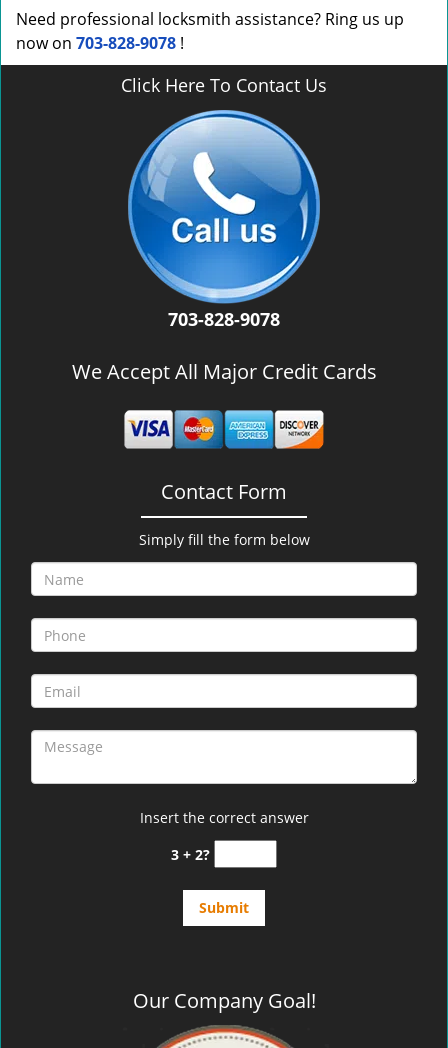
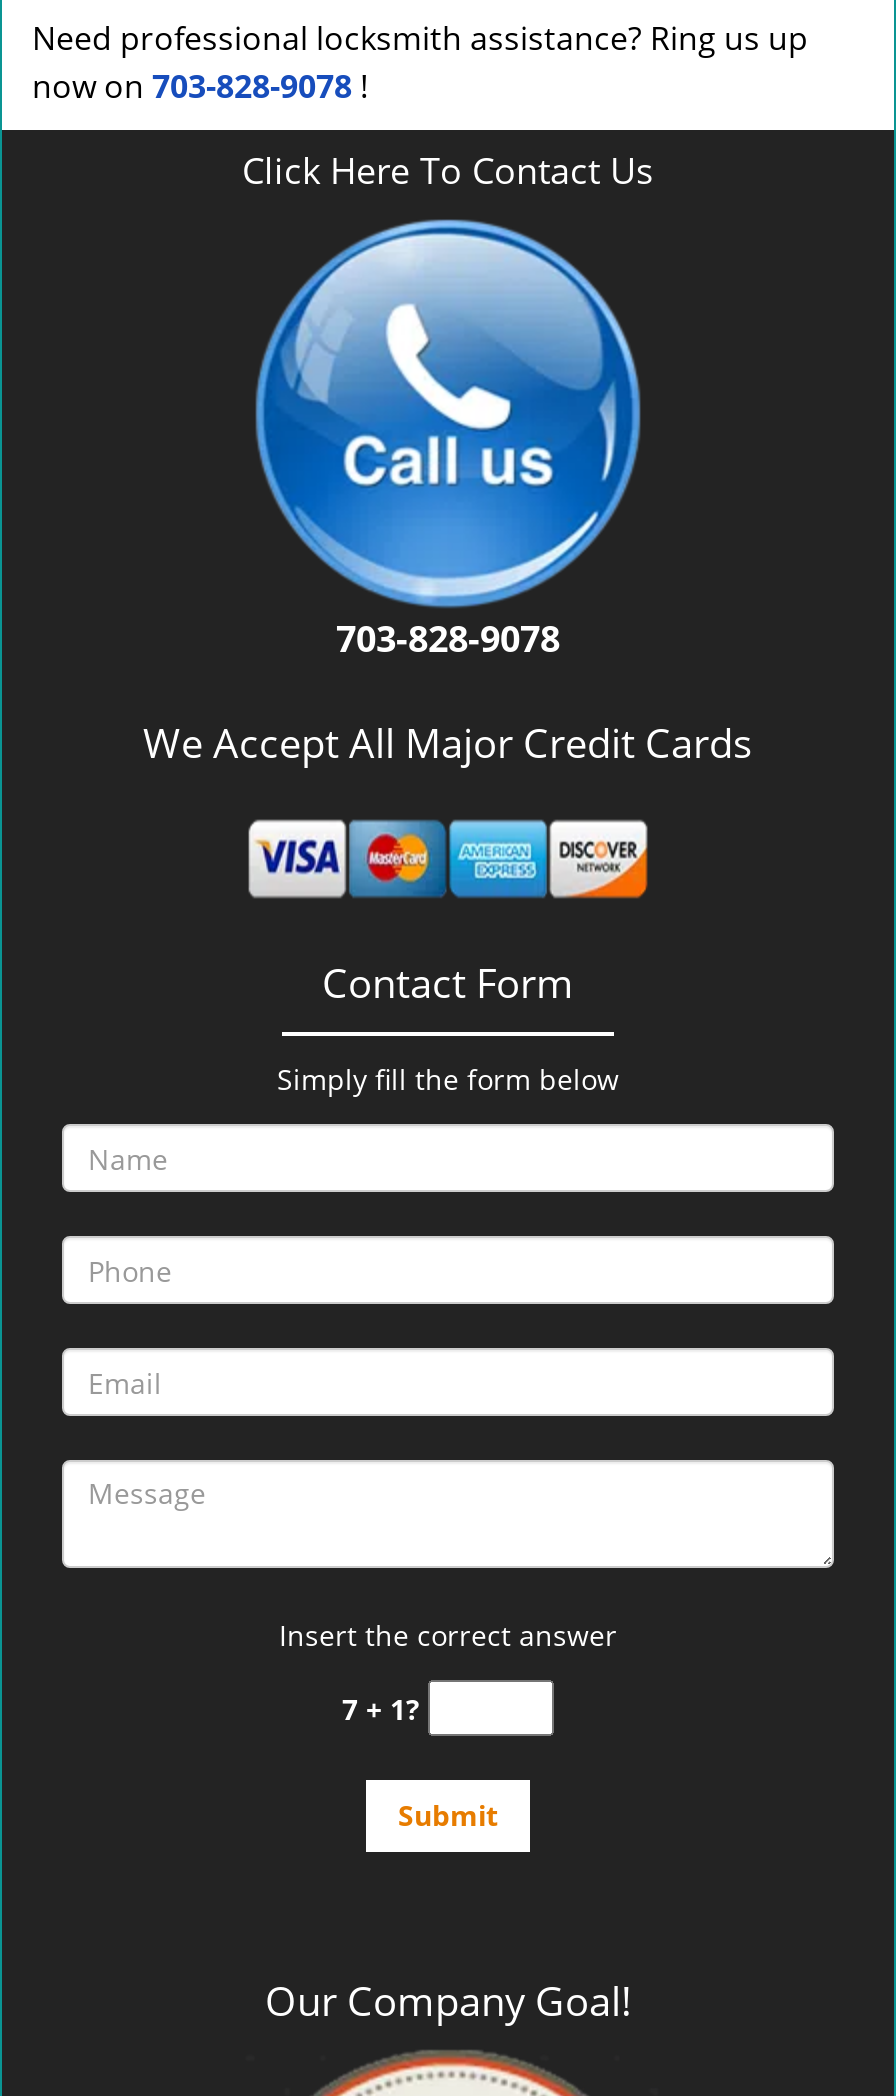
- 3 + 2?
+ 7 + 1?
